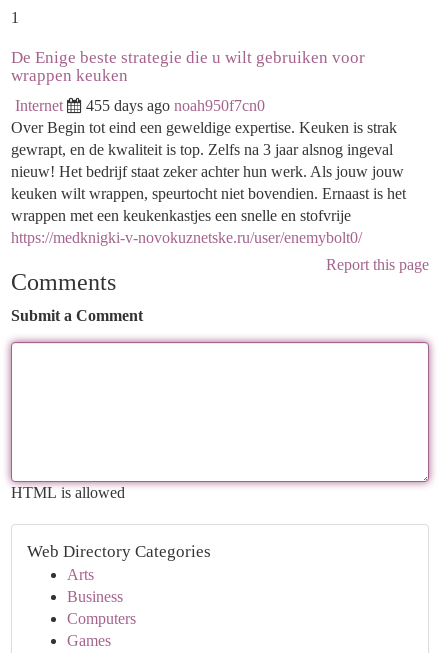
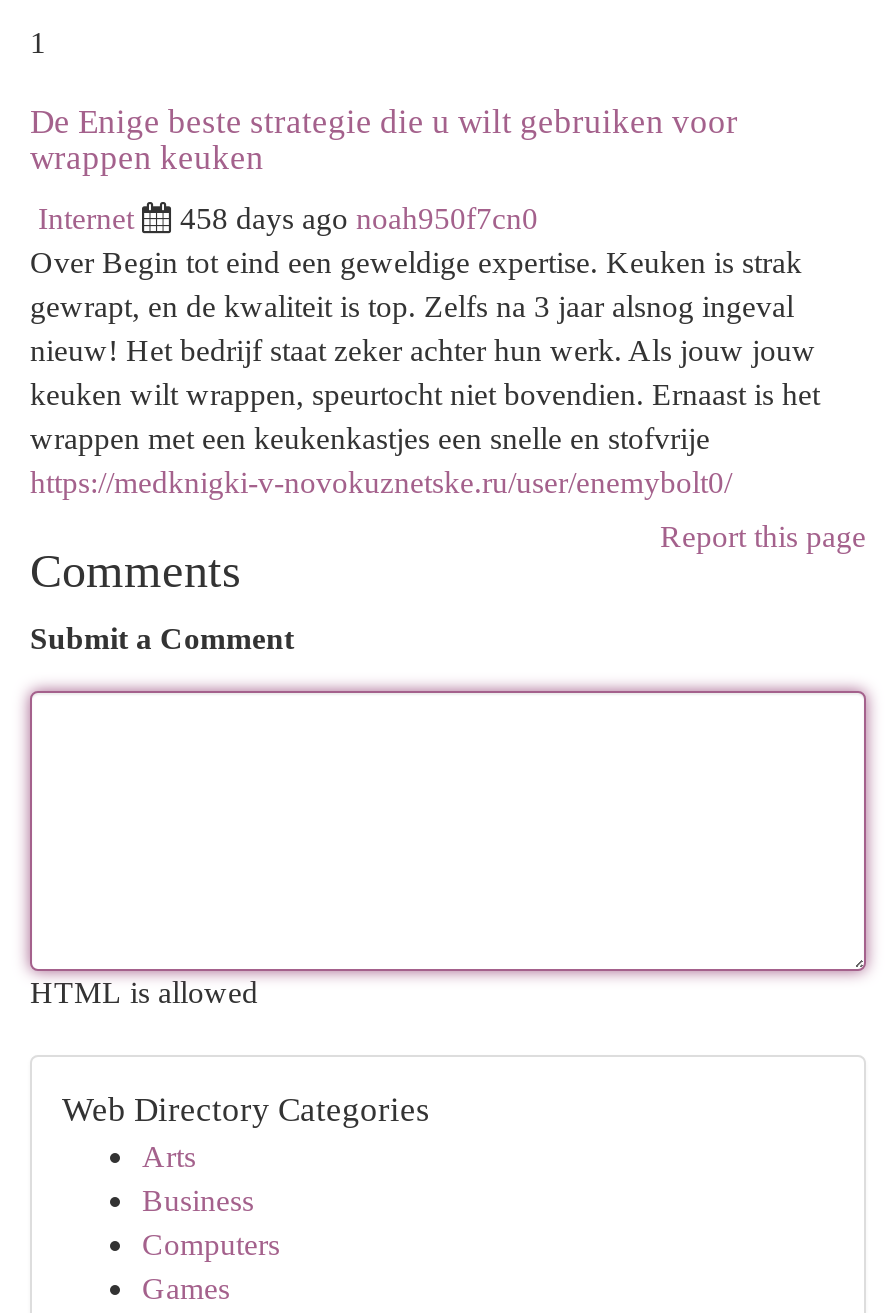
- 455 days ago noah950f7cn0
+ 458 days ago noah950f7cn0
